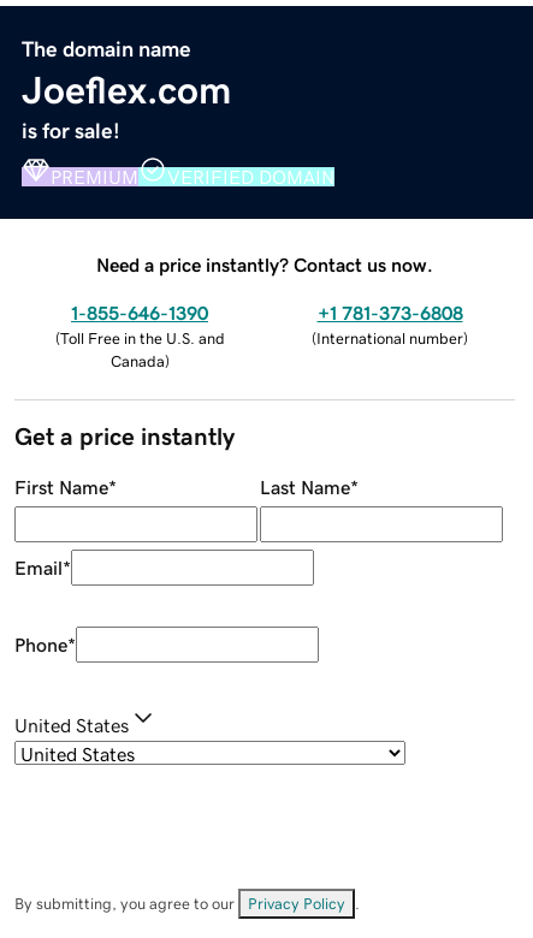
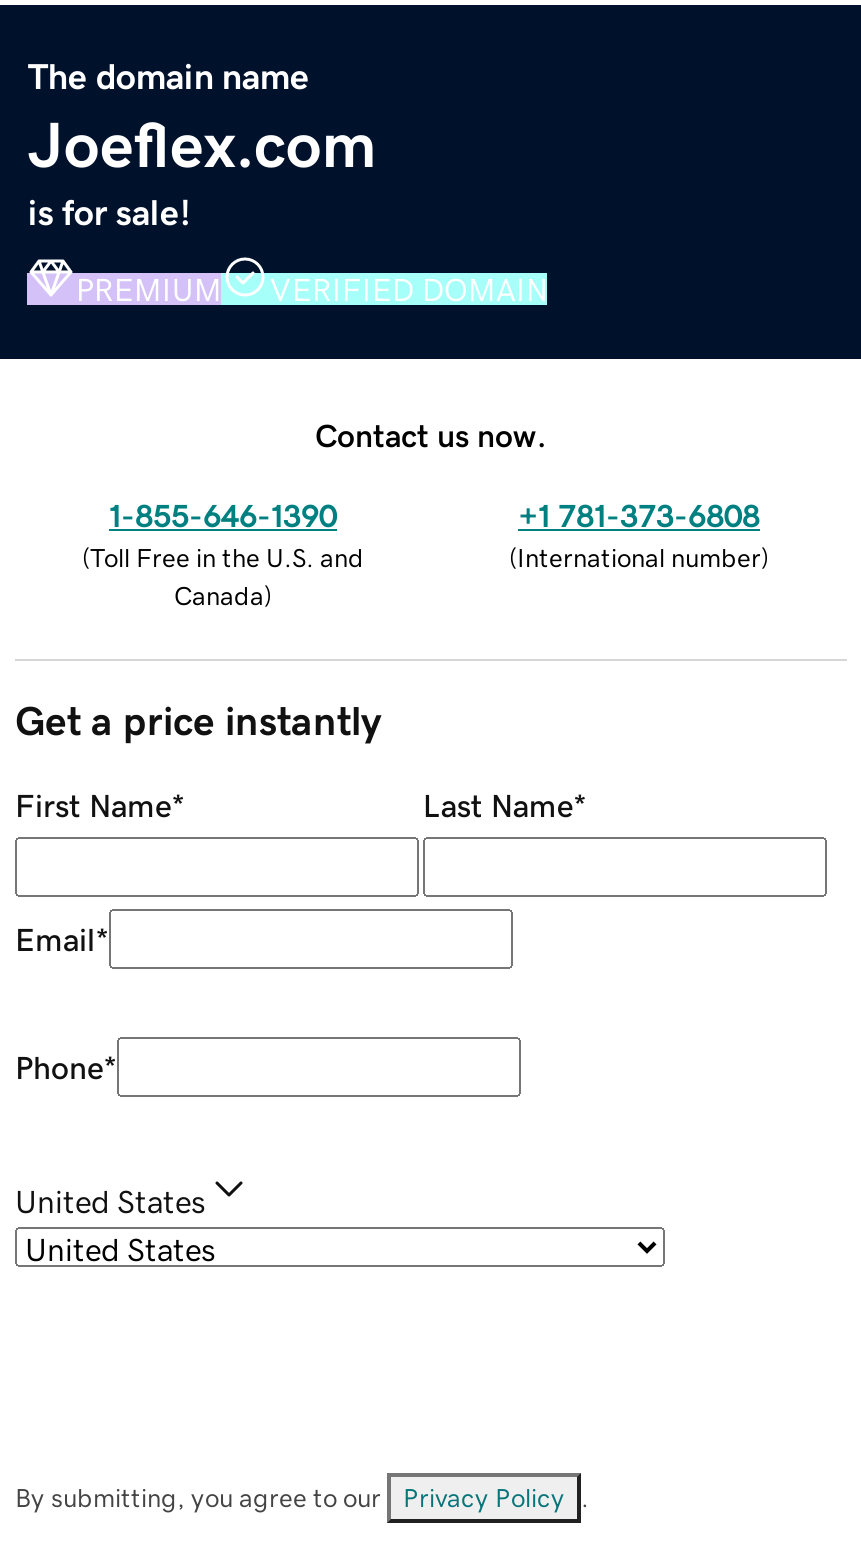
- Need a price instantly? Contact us now.
+ Contact us now.
